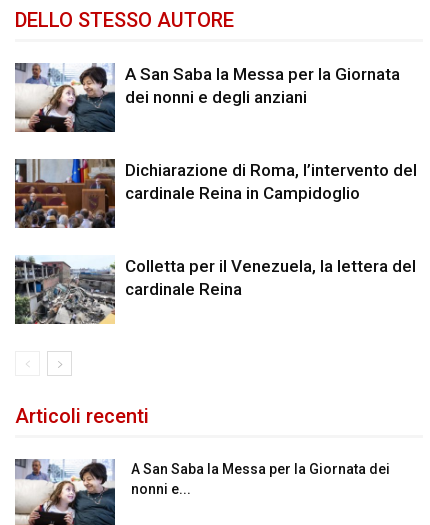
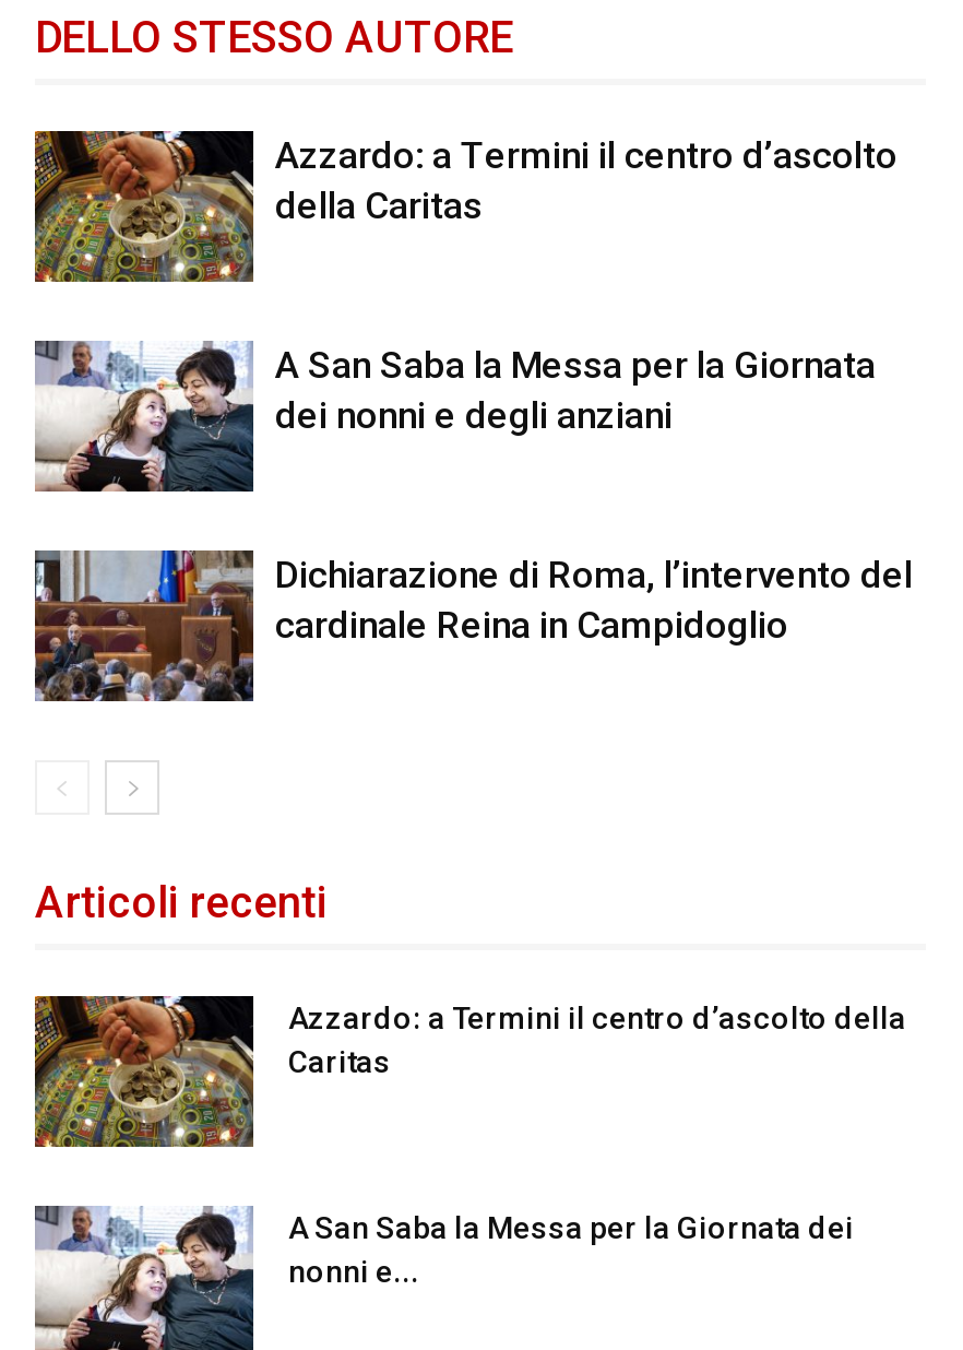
+ [image]
+ Azzardo: a Termini il centro d’ascolto
+ della Caritas

- [image]
- Colletta per il Venezuela, la lettera del
- cardinale Reina

+ [image]
+ Azzardo: a Termini il centro d’ascolto della
+ Caritas
